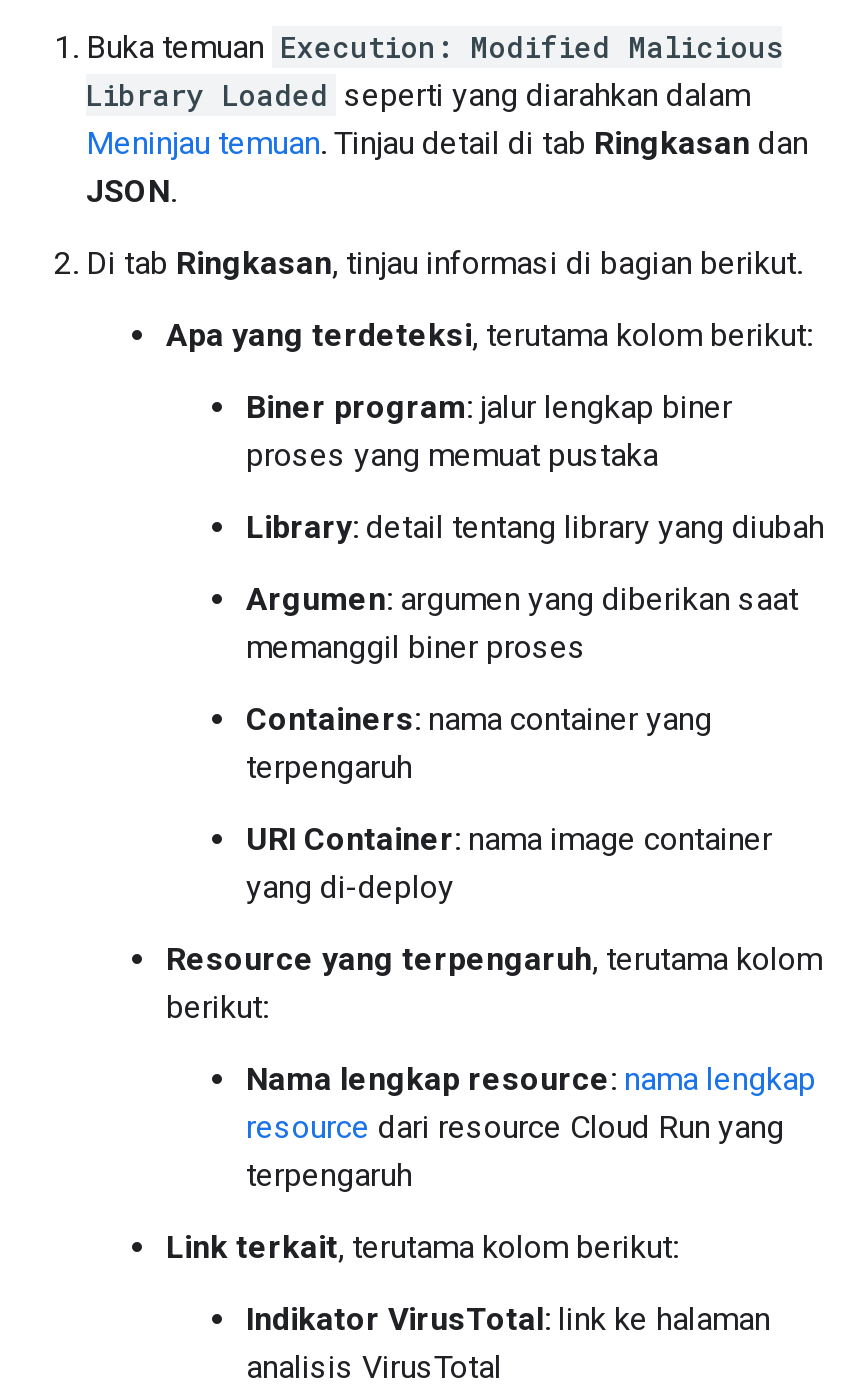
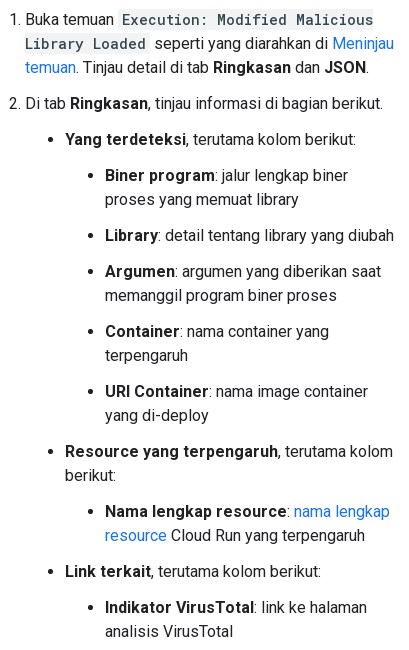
- Library Loaded seperti yang diarahkan dalam
- Meninjau temuan. Tinjau detail di tab Ringkasan dan
- JSON.
+ Library Loaded seperti yang diarahkan di Meninjau
+ temuan. Tinjau detail di tab Ringkasan dan JSON.

- Apa yang terdeteksi, terutama kolom berikut:
+ Yang terdeteksi, terutama kolom berikut:

- proses yang memuat pustaka
+ proses yang memuat library

- memanggil biner proses
+ memanggil program biner proses

- Containers: nama container yang
+ Container: nama container yang

- resource dari resource Cloud Run yang
- terpengaruh
+ resource Cloud Run yang terpengaruh
